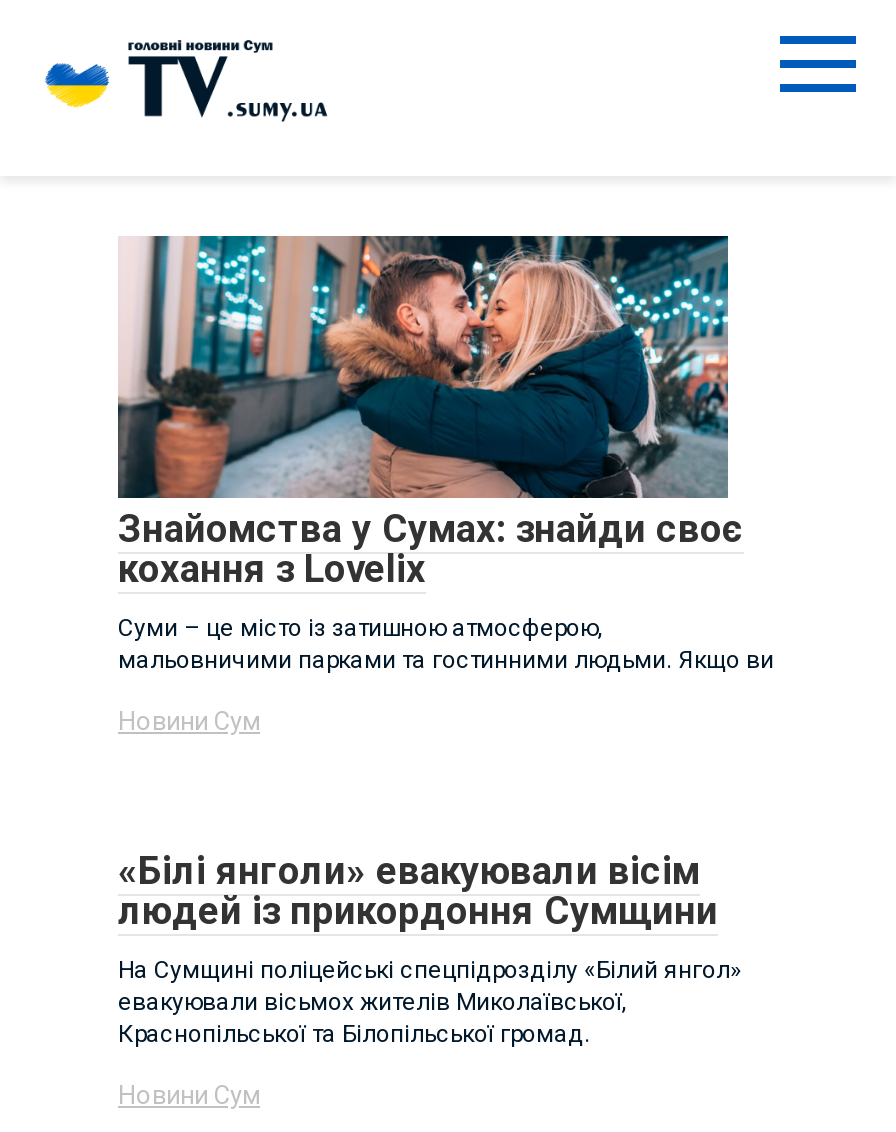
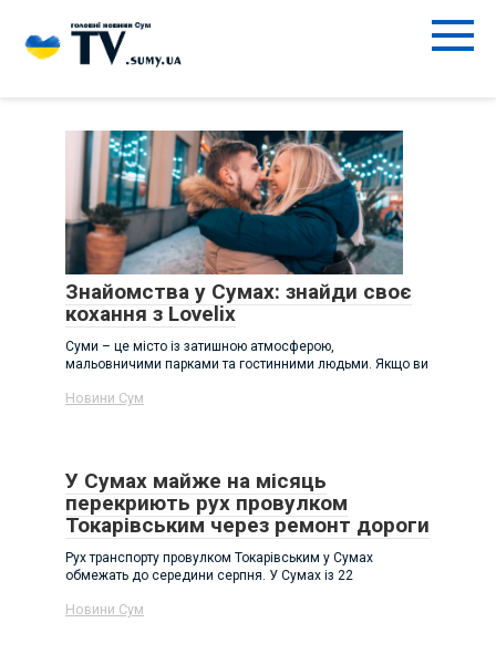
- «Білі янголи» евакуювали вісім
- людей із прикордоння Сумщини
+ У Сумах майже на місяць
+ перекриють рух провулком
+ Токарівським через ремонт дороги

- На Сумщині поліцейські спецпідрозділу «Білий янгол»
- евакуювали вісьмох жителів Миколаївської,
- Краснопільської та Білопільської громад.
+ Рух транспорту провулком Токарівським у Сумах
+ обмежать до середини серпня. У Сумах із 22
